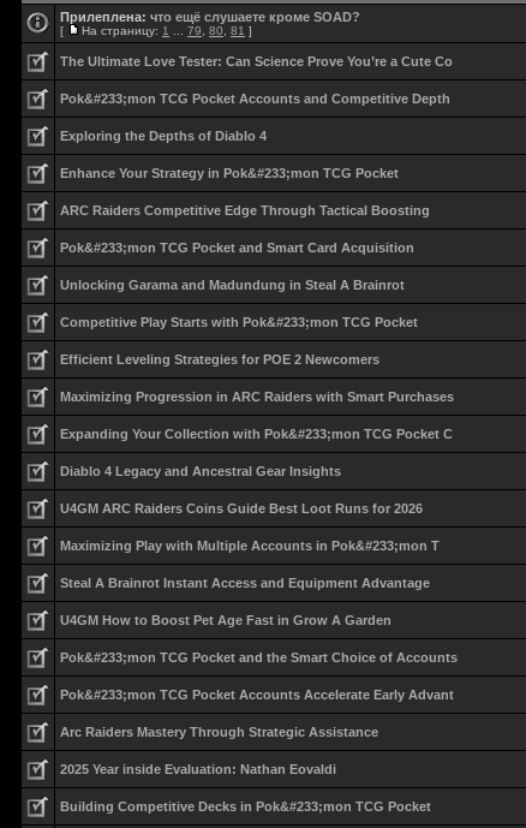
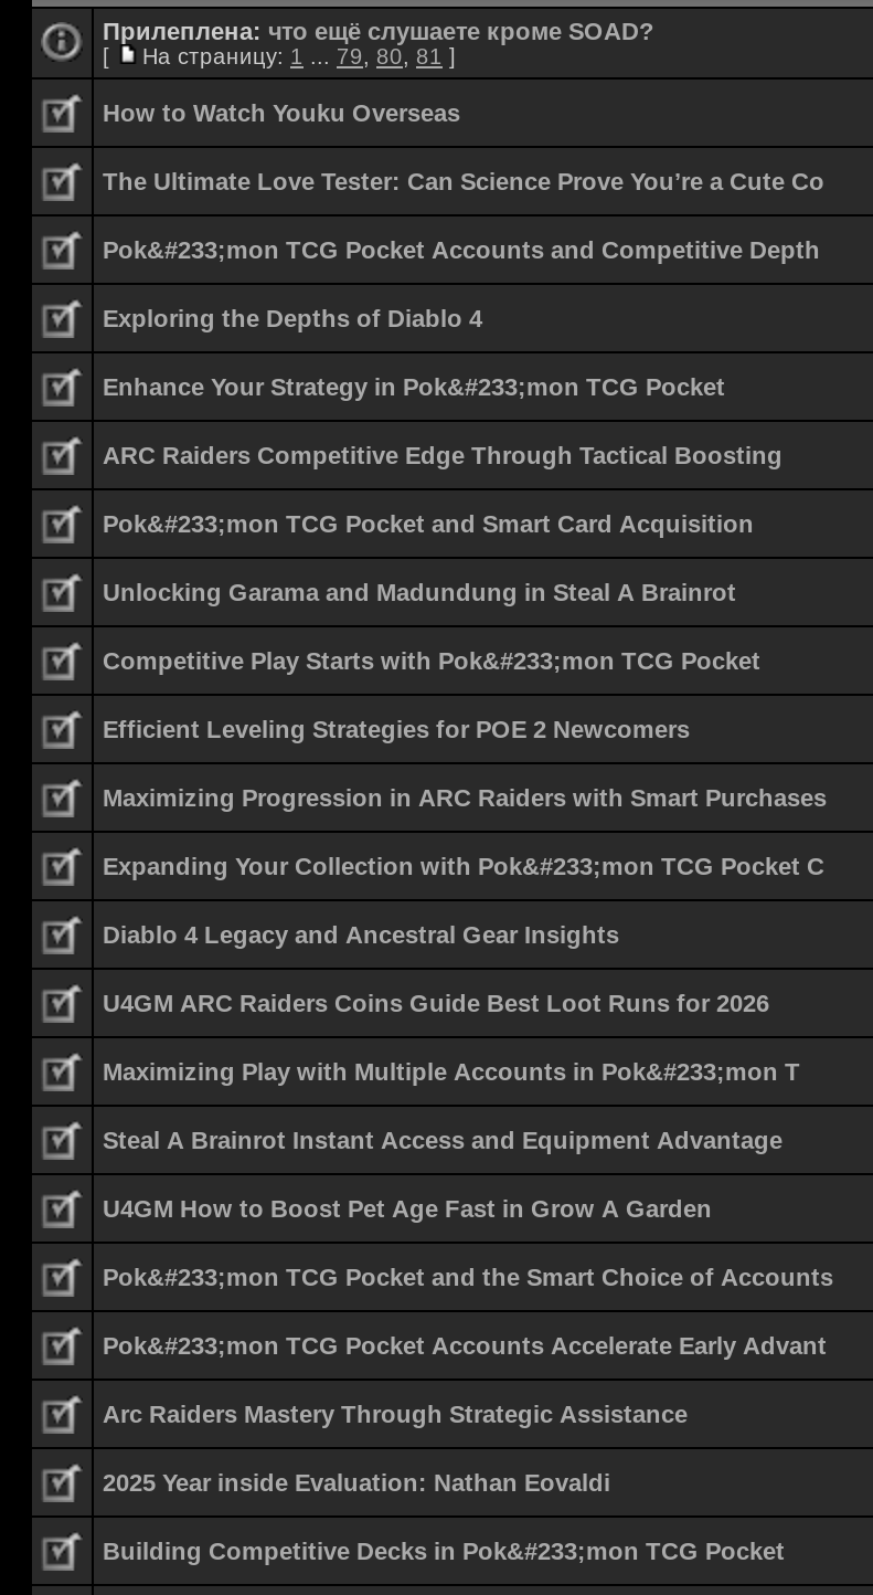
+ How to Watch Youku Overseas
